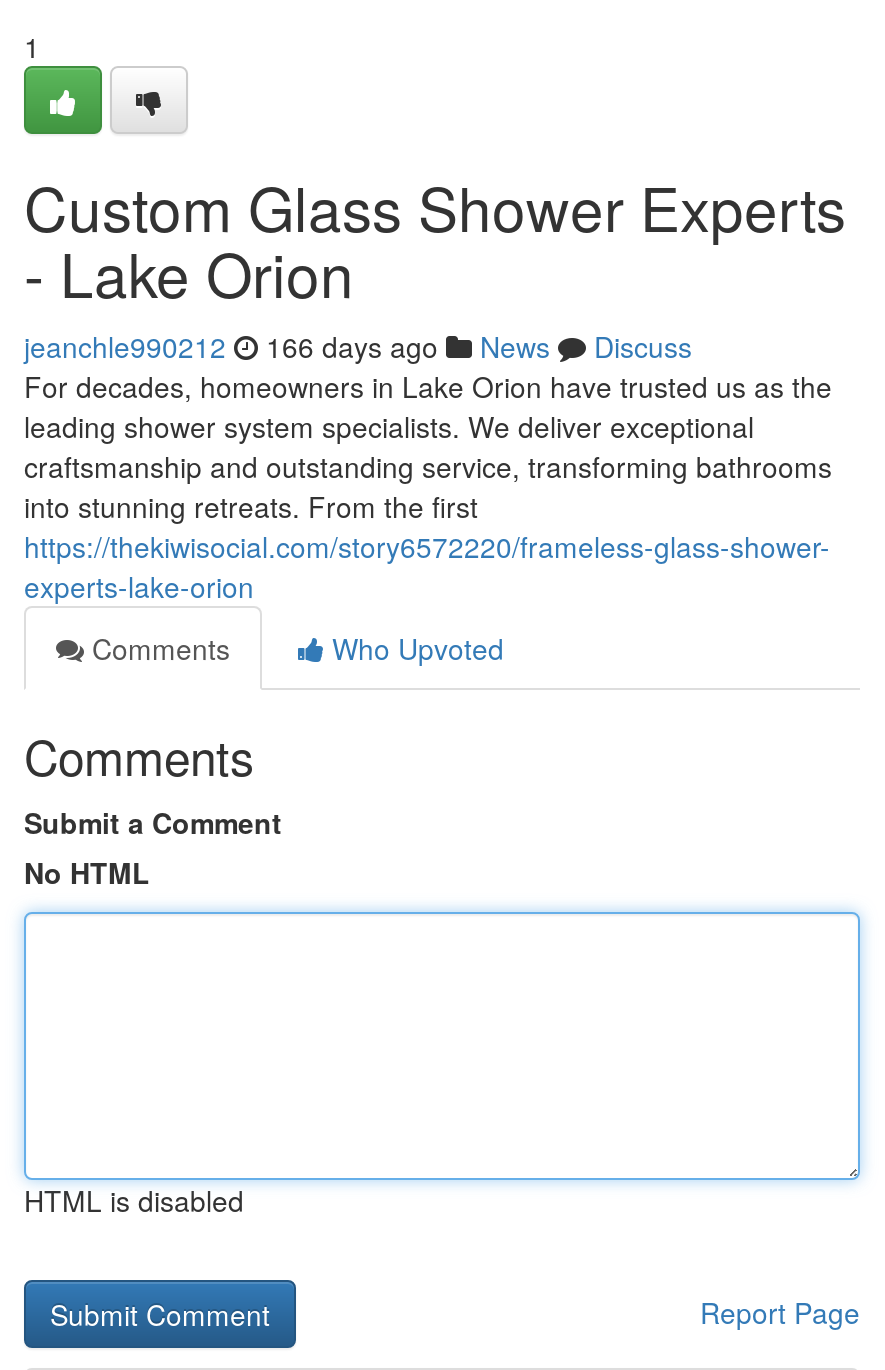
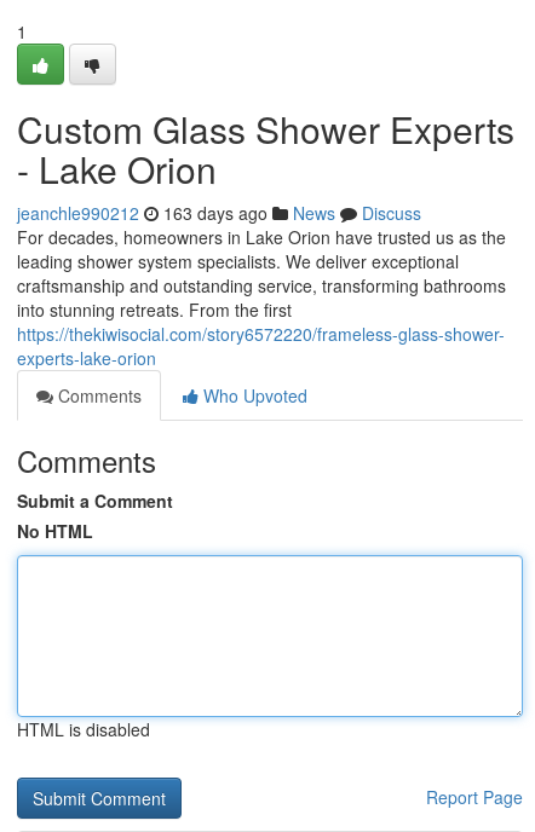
- jeanchle990212 166 days ago News Discuss
+ jeanchle990212 163 days ago News Discuss
